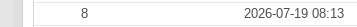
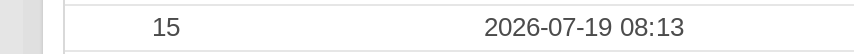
- 8
+ 15
